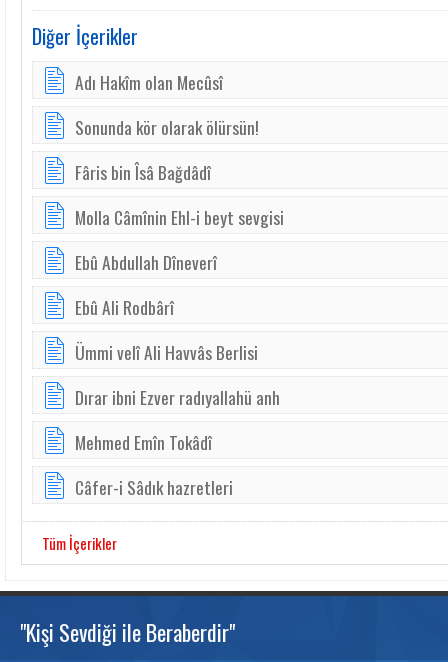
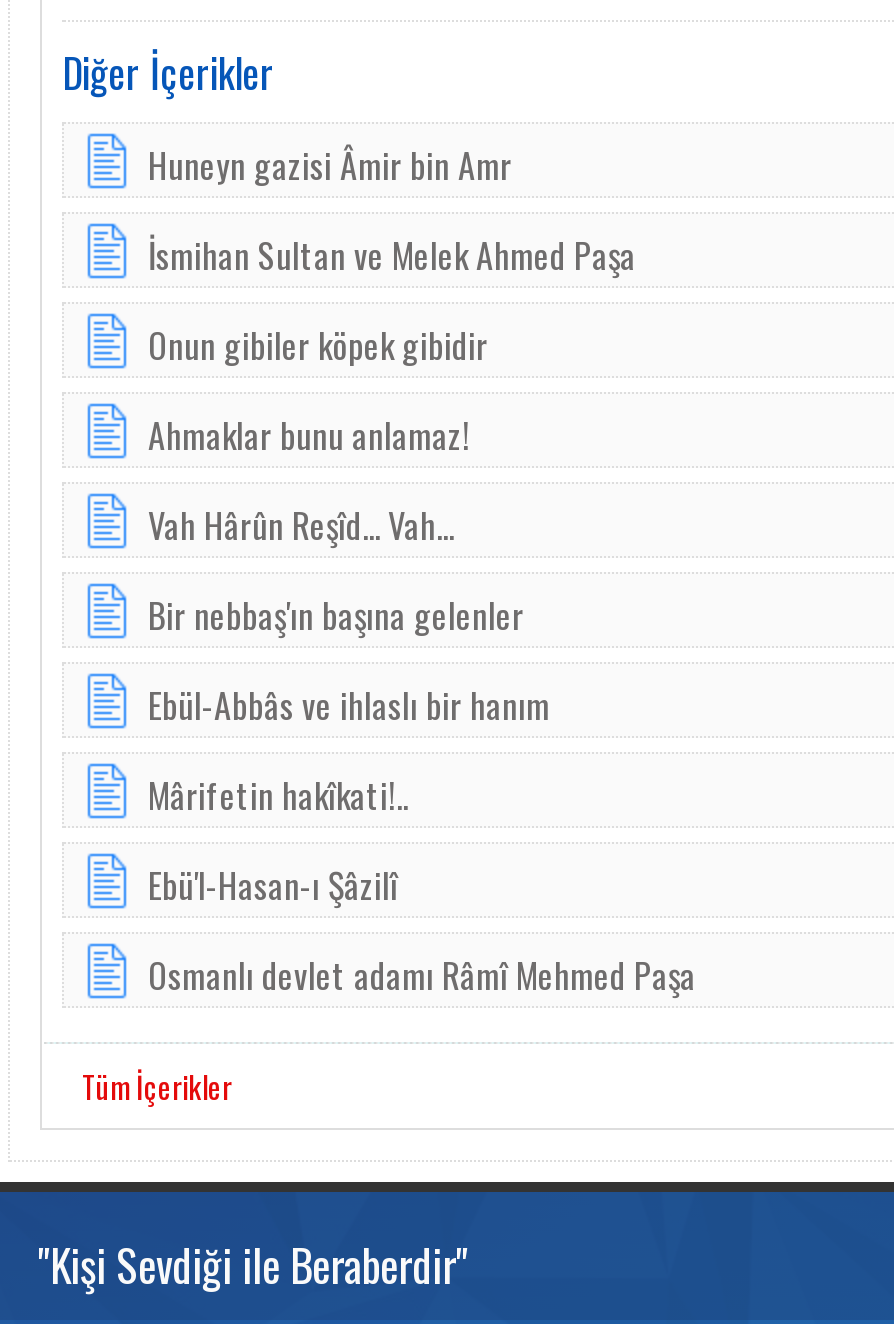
- Adı Hakîm olan Mecûsî
+ Huneyn gazisi Âmir bin Amr

- Sonunda kör olarak ölürsün!
+ İsmihan Sultan ve Melek Ahmed Paşa

- Fâris bin Îsâ Bağdâdî
+ Onun gibiler köpek gibidir

- Molla Câmînin Ehl-i beyt sevgisi
+ Ahmaklar bunu anlamaz!

- Ebû Abdullah Dîneverî
+ Vah Hârûn Reşîd... Vah...

- Ebû Ali Rodbârî
+ Bir nebbaş'ın başına gelenler

- Ümmi velî Ali Havvâs Berlisi
+ Ebül-Abbâs ve ihlaslı bir hanım

- Dırar ibni Ezver radıyallahü anh
+ Mârifetin hakîkati!..

- Mehmed Emîn Tokâdî
+ Ebü'l-Hasan-ı Şâzilî

- Câfer-i Sâdık hazretleri
+ Osmanlı devlet adamı Râmî Mehmed Paşa
